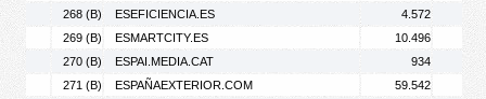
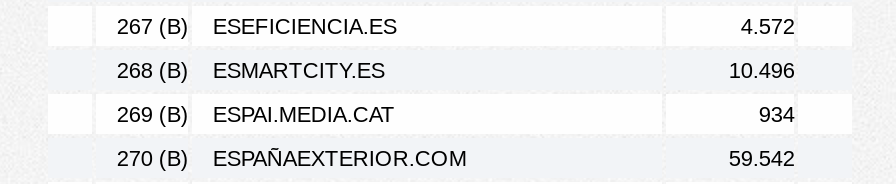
- 268 (B) ESEFICIENCIA.ES
+ 267 (B) ESEFICIENCIA.ES

- 269 (B) ESMARTCITY.ES
+ 268 (B) ESMARTCITY.ES

- 270 (B) ESPAI.MEDIA.CAT
+ 269 (B) ESPAI.MEDIA.CAT

- 271 (B) ESPAÑAEXTERIOR.COM
+ 270 (B) ESPAÑAEXTERIOR.COM
